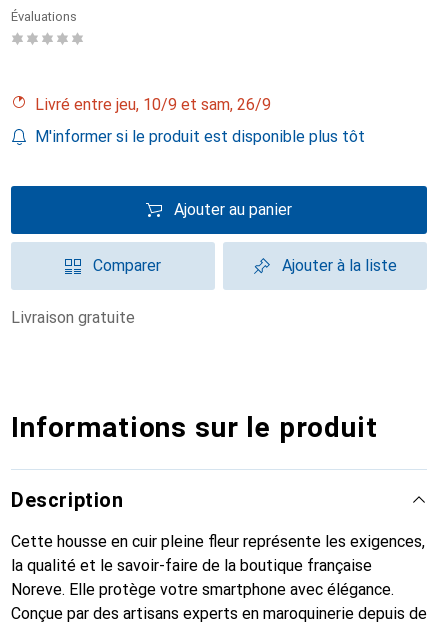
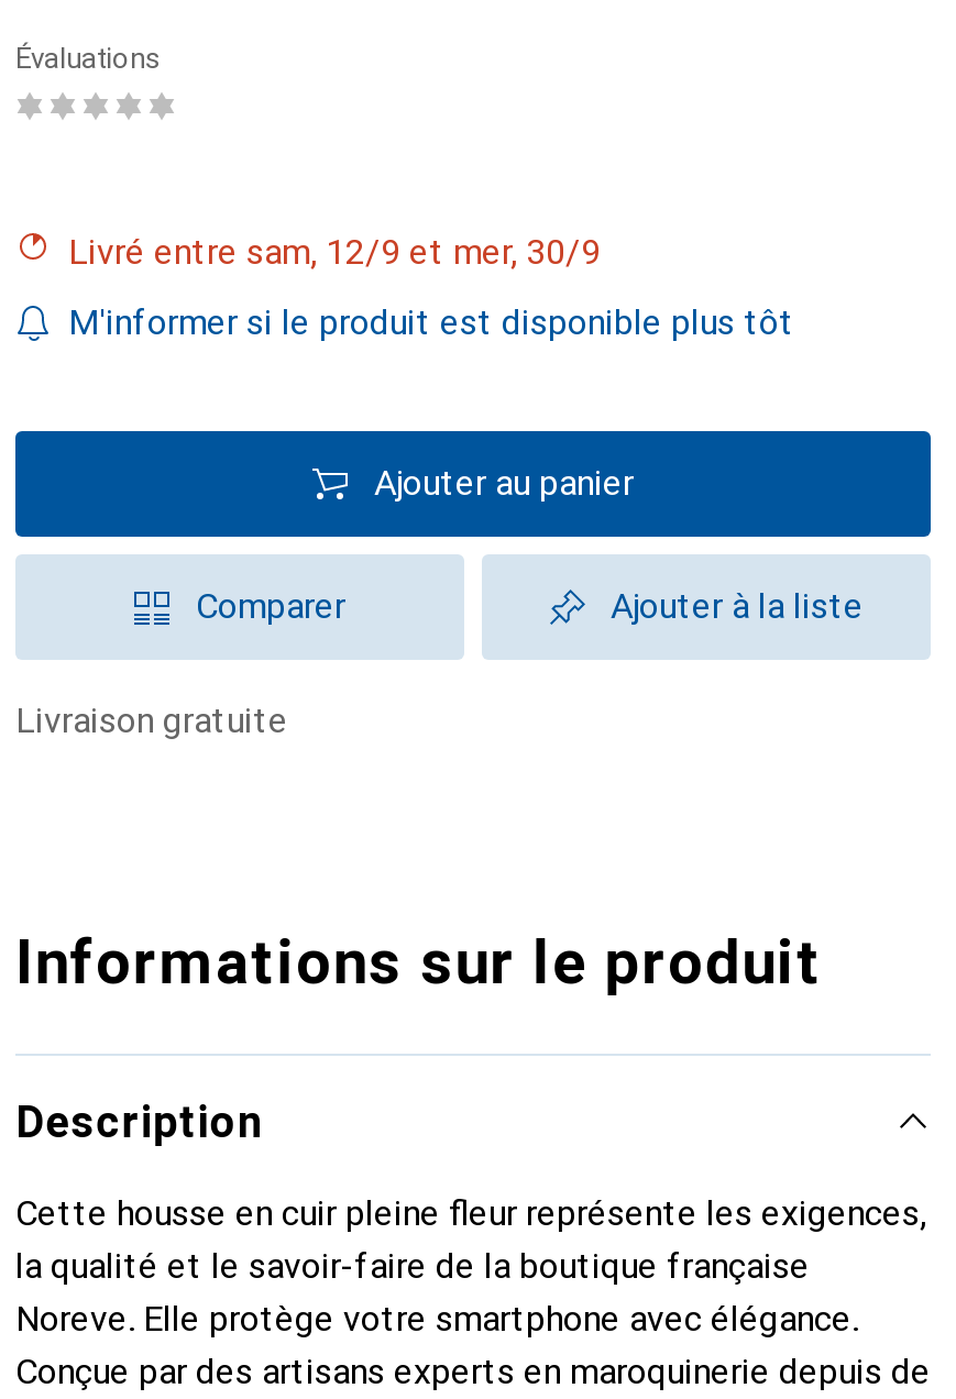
- Livré entre jeu, 10/9 et sam, 26/9
+ Livré entre sam, 12/9 et mer, 30/9
